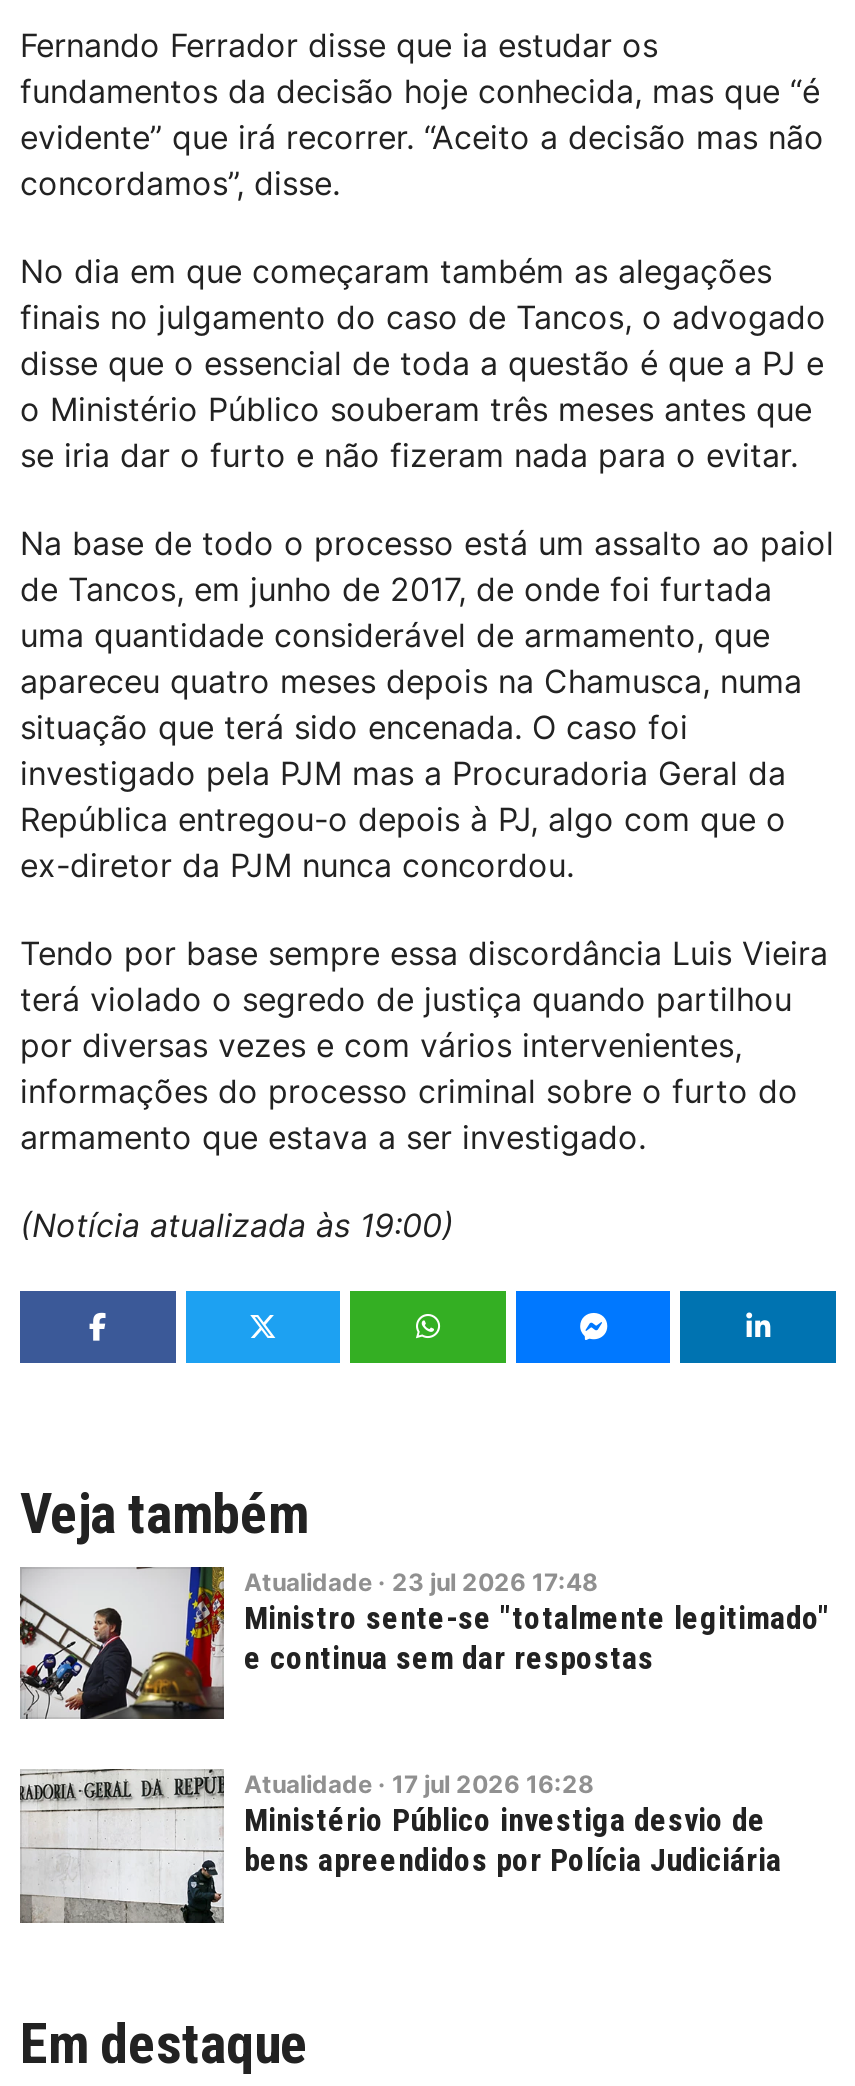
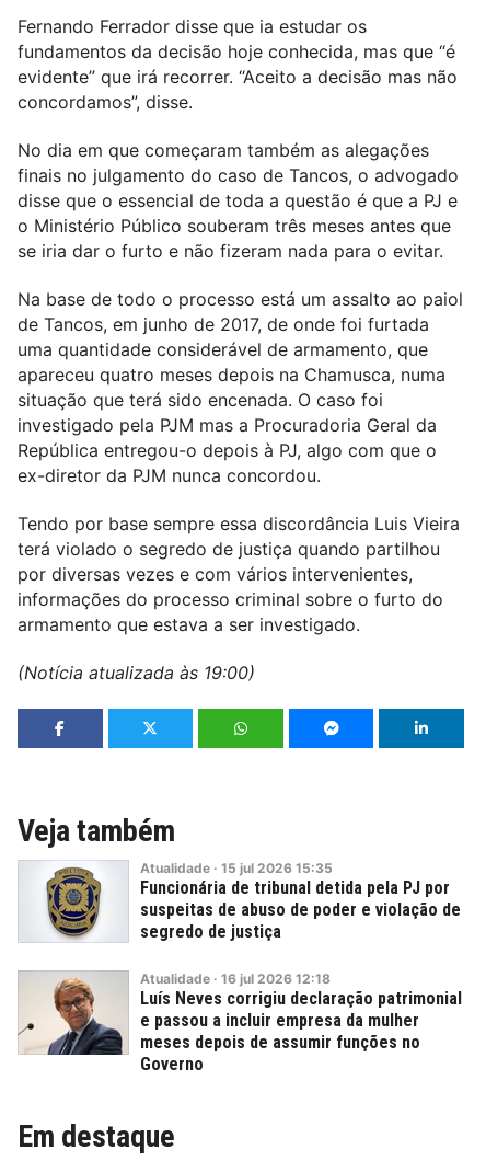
- [image]
- Atualidade · 23 jul 2026 17:48
- Ministro sente-se "totalmente legitimado"
- e continua sem dar respostas
+ [image]
+ Atualidade · 15 jul 2026 15:35
+ Funcionária de tribunal detida pela PJ por
+ suspeitas de abuso de poder e violação de
+ segredo de justiça

- [image]
- Atualidade · 17 jul 2026 16:28
- Ministério Público investiga desvio de
- bens apreendidos por Polícia Judiciária
+ [image]
+ Atualidade · 16 jul 2026 12:18
+ Luís Neves corrigiu declaração patrimonial
+ e passou a incluir empresa da mulher
+ meses depois de assumir funções no
+ Governo
